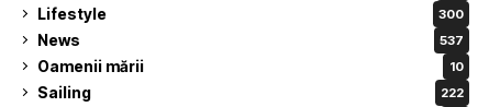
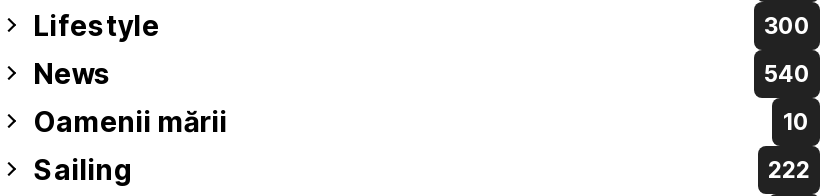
- 537
+ 540
